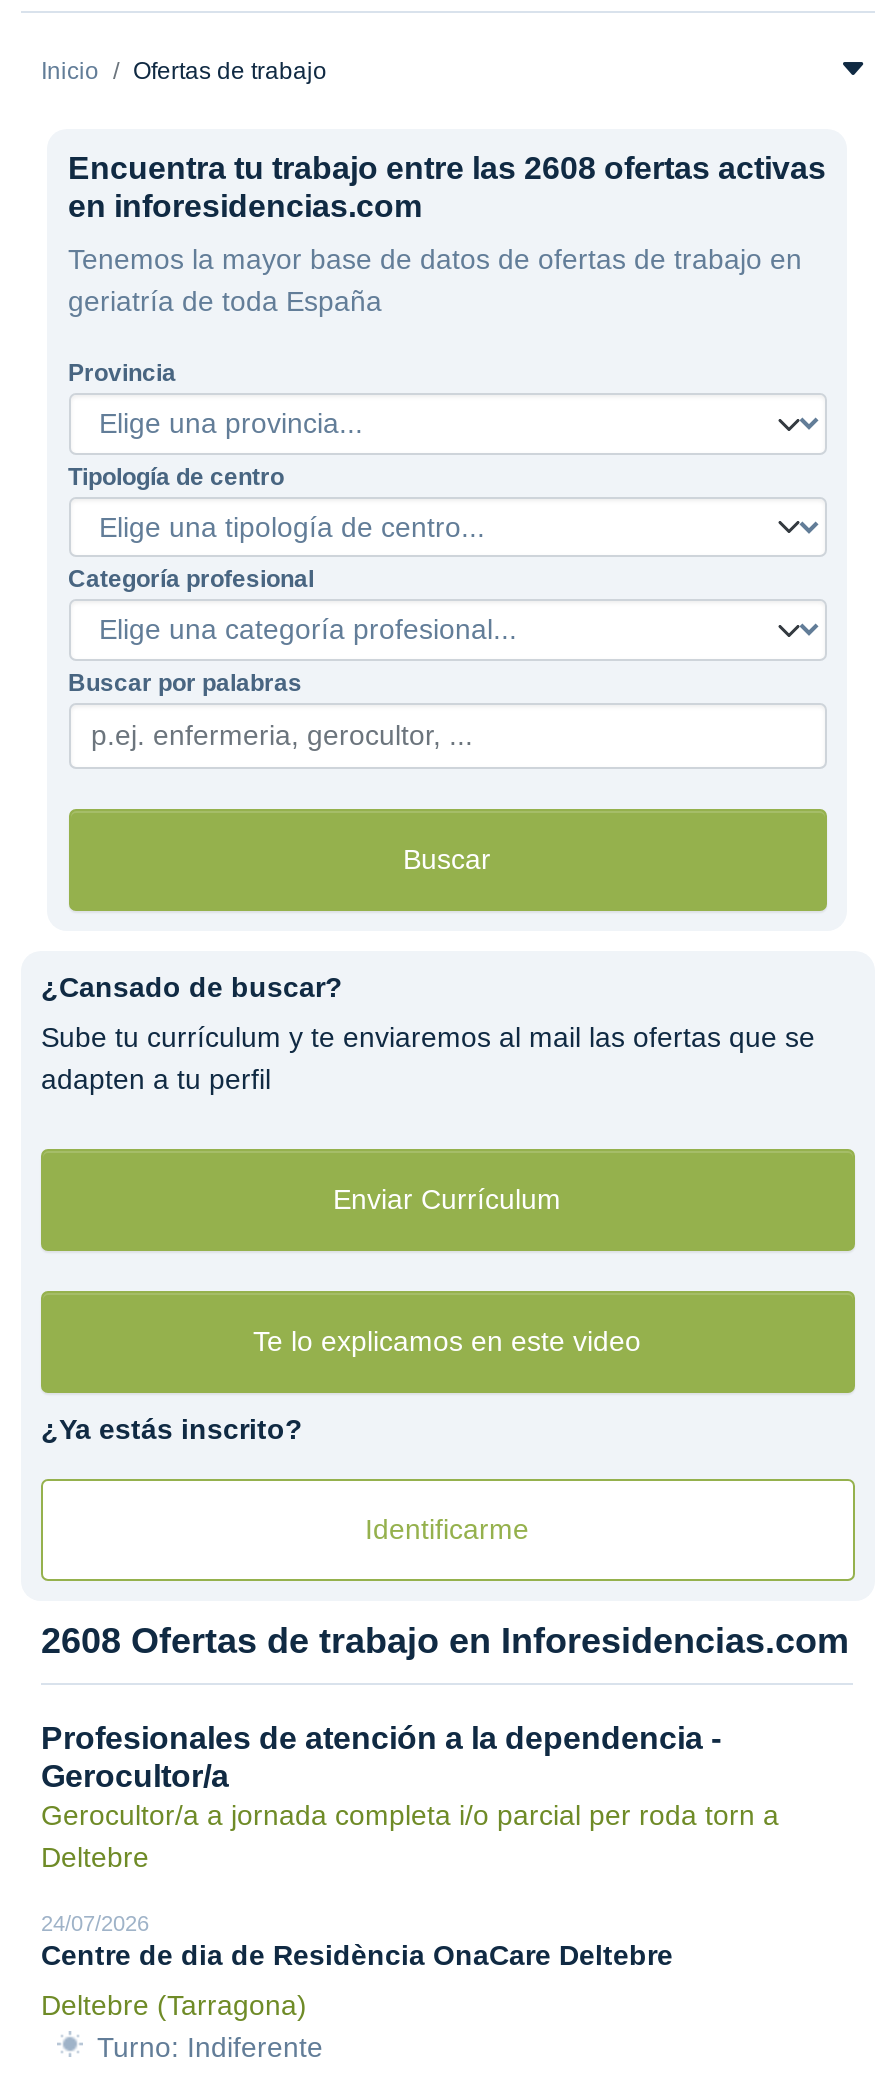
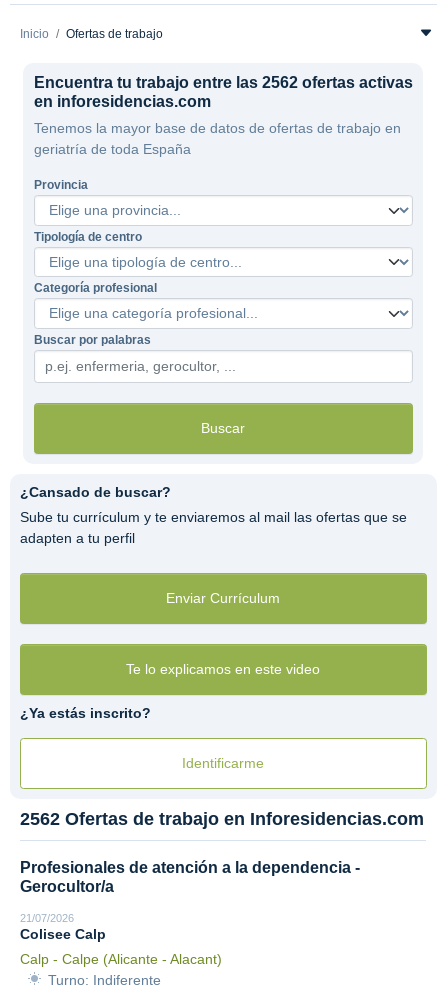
- Encuentra tu trabajo entre las 2608 ofertas activas
+ Encuentra tu trabajo entre las 2562 ofertas activas

- 2608 Ofertas de trabajo en Inforesidencias.com
+ 2562 Ofertas de trabajo en Inforesidencias.com

- Gerocultor/a a jornada completa i/o parcial per roda torn a
- Deltebre
- 24/07/2026
- Centre de dia de Residència OnaCare Deltebre
- Deltebre (Tarragona)
+ 21/07/2026
+ Colisee Calp
+ Calp - Calpe (Alicante - Alacant)
